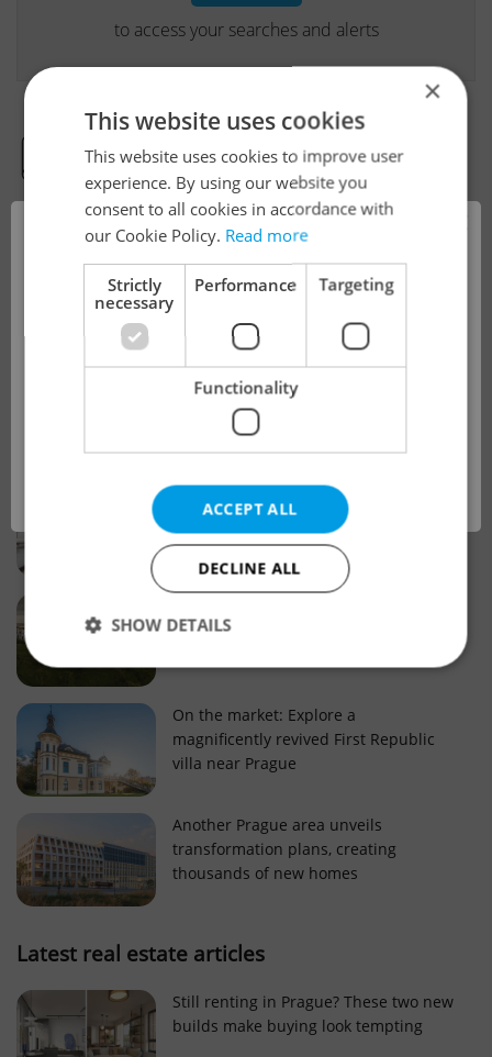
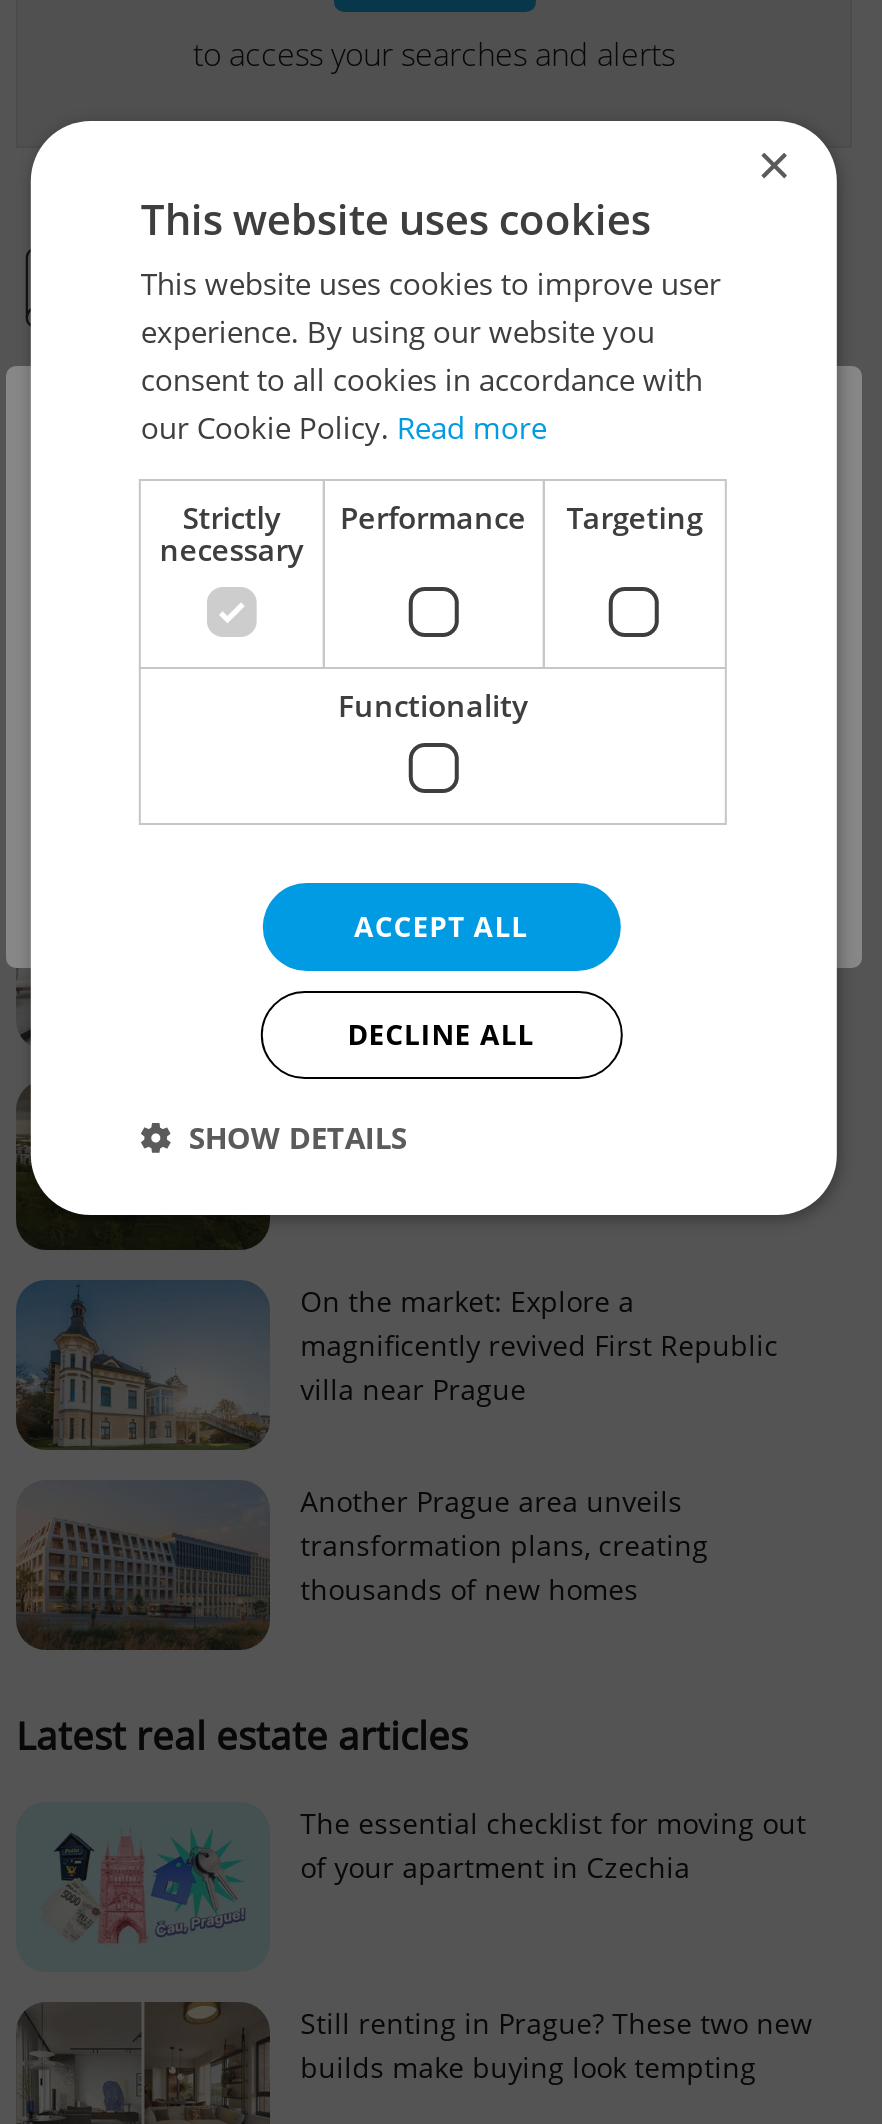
+ [image]
+ The essential checklist for moving out
+ of your apartment in Czechia
